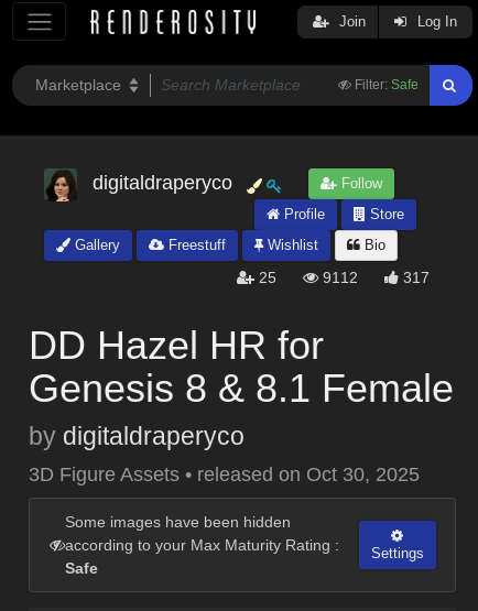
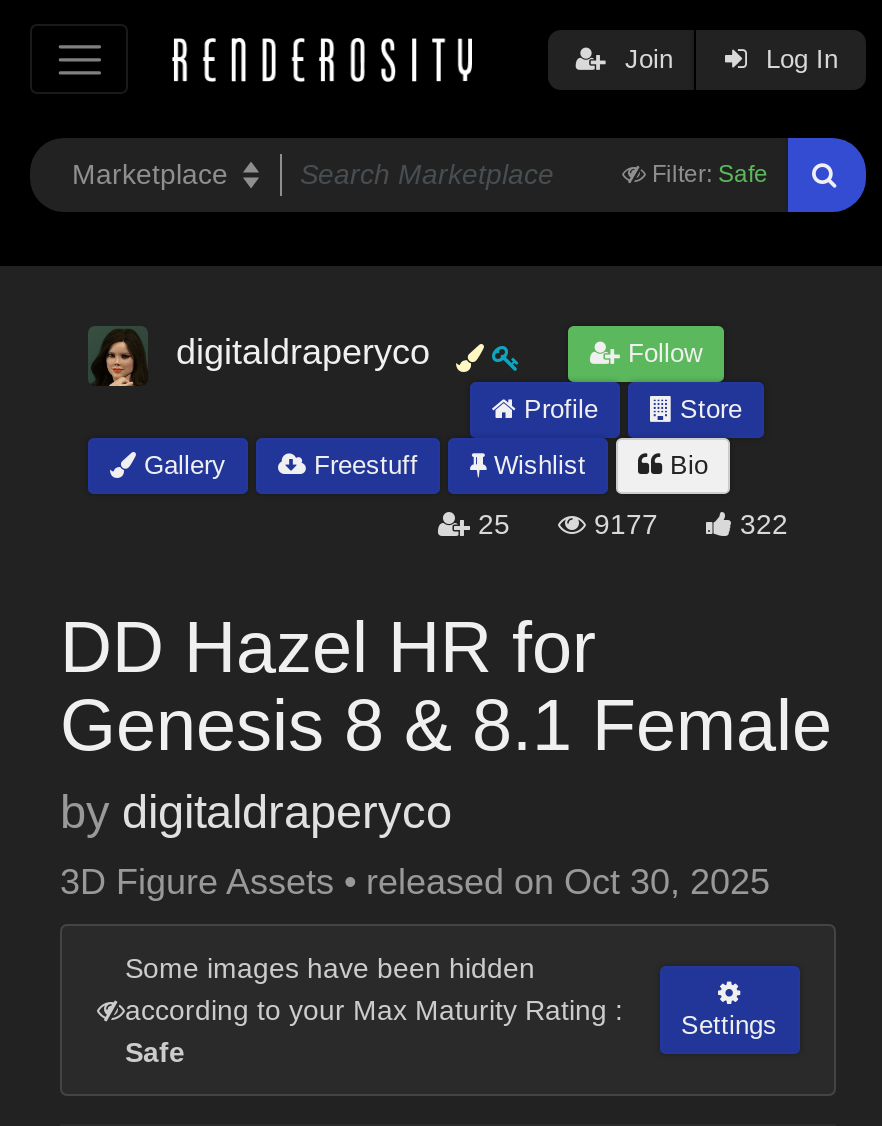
- 9112
+ 9177

- 317
+ 322
